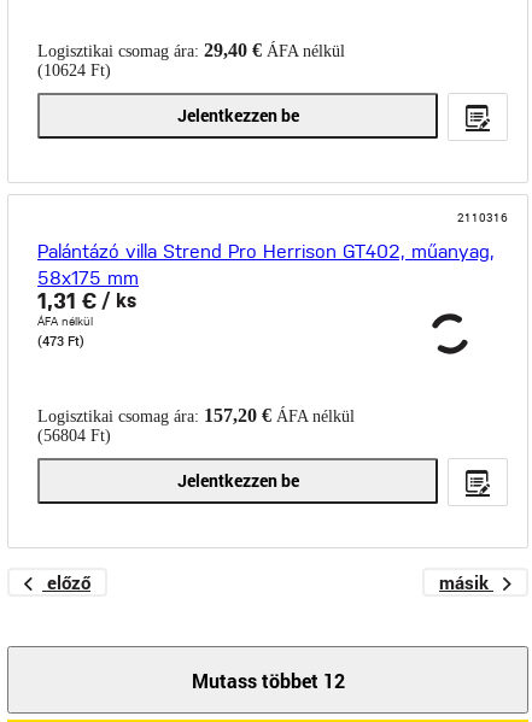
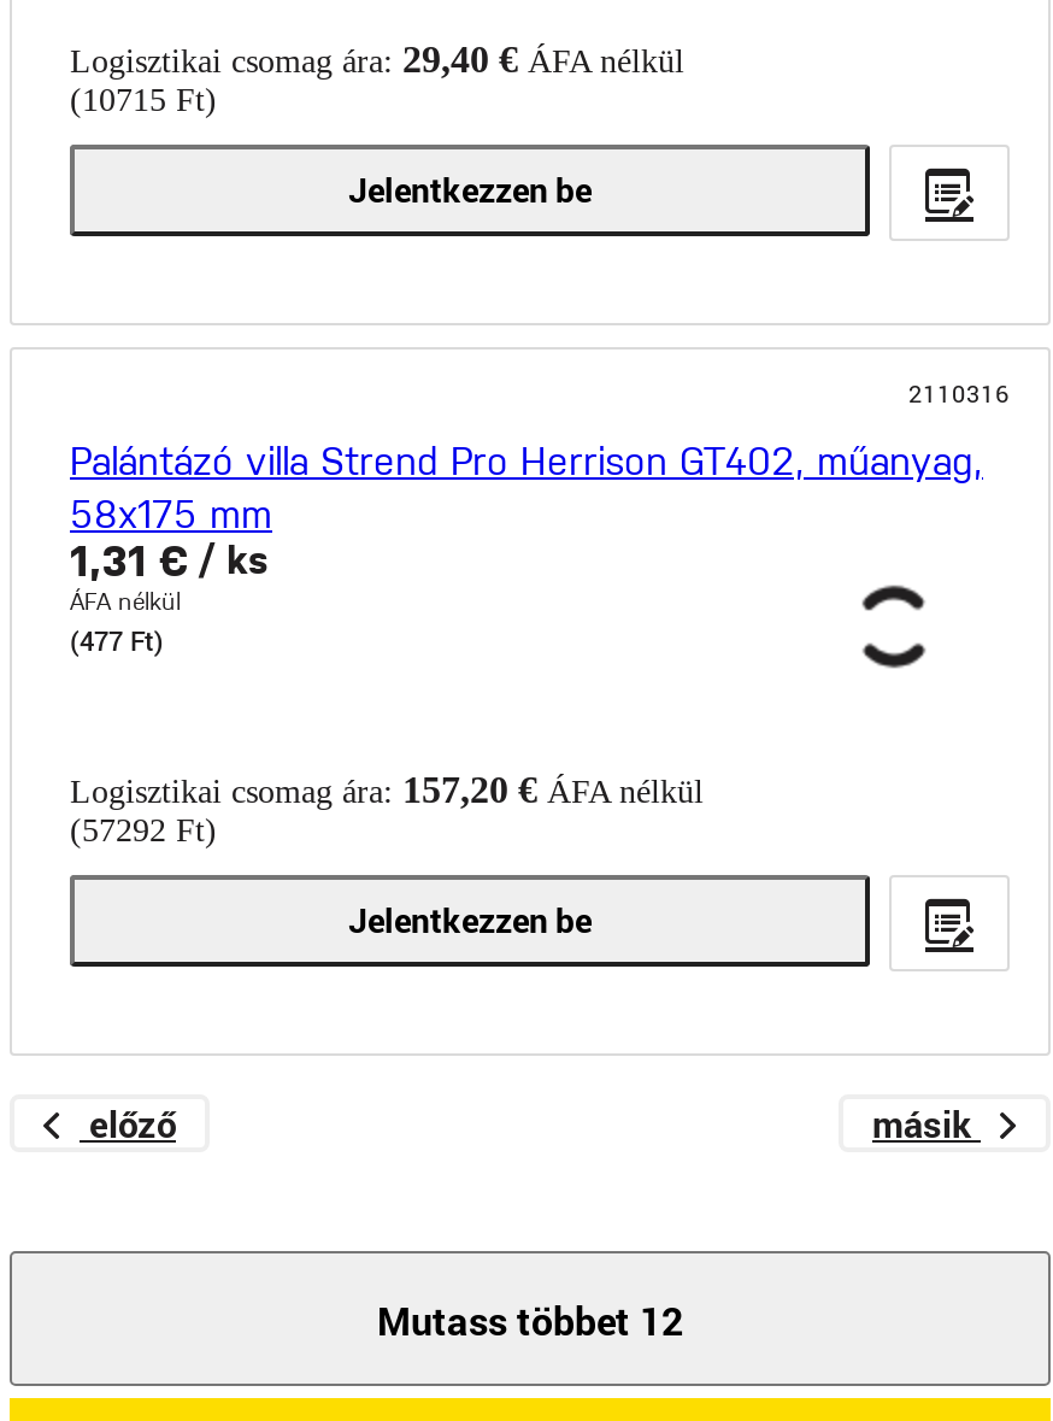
- (10624 Ft)
+ (10715 Ft)

- (473 Ft)
+ (477 Ft)

- (56804 Ft)
+ (57292 Ft)
